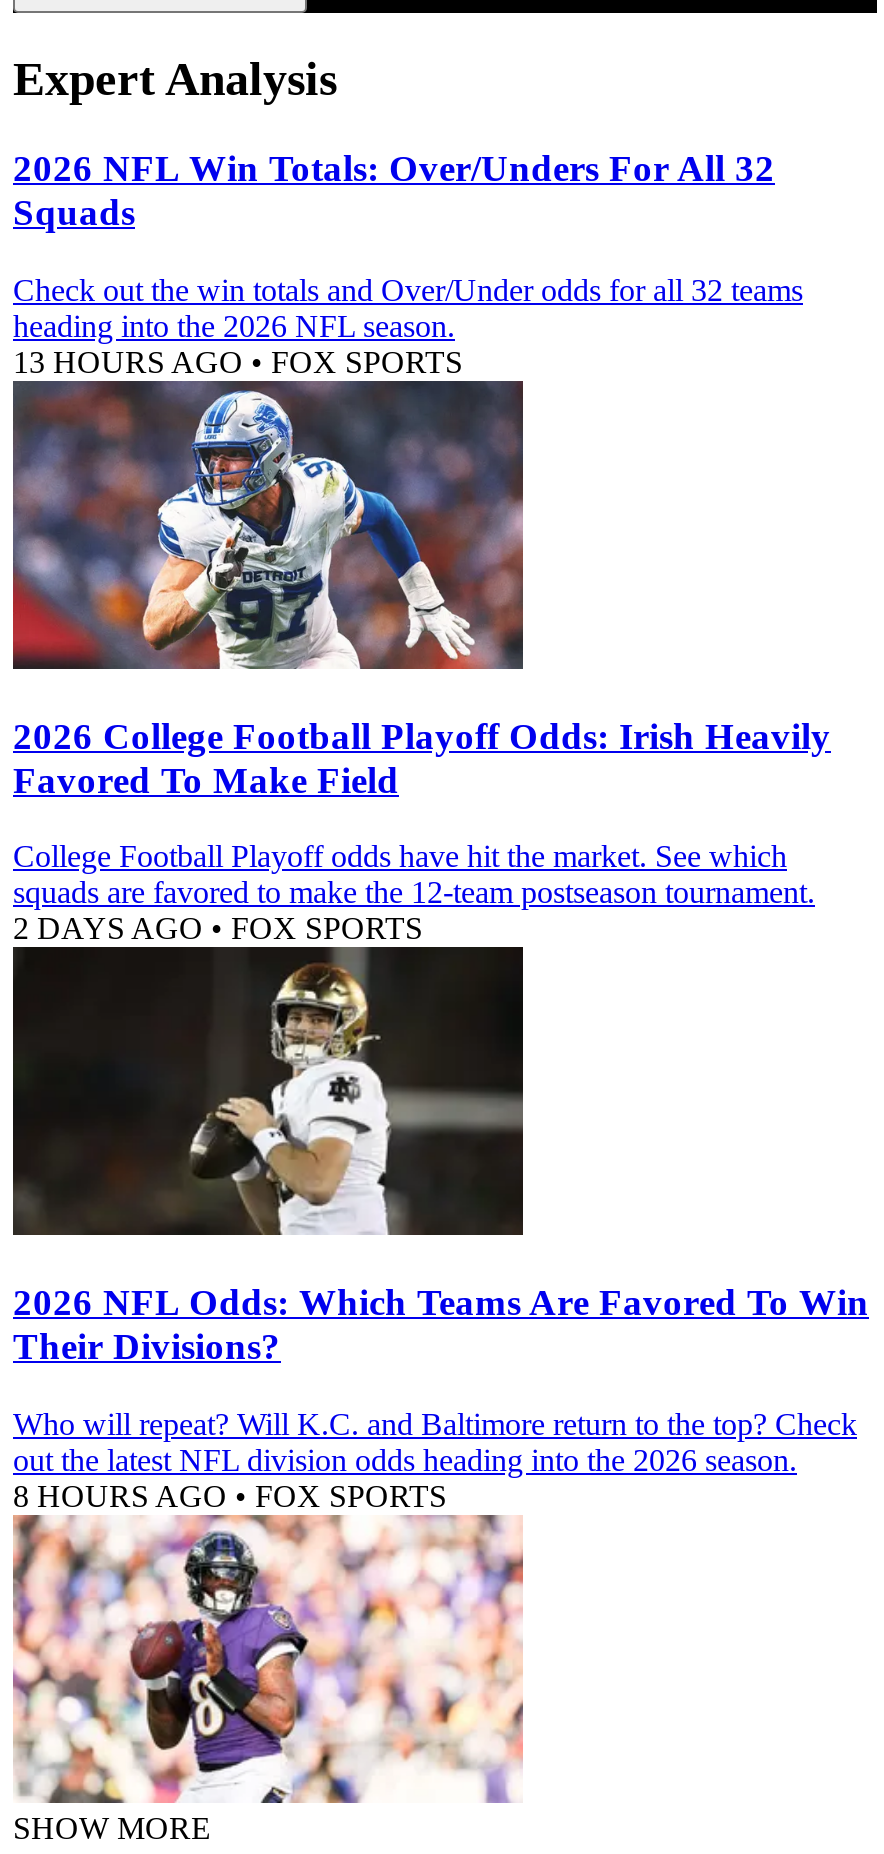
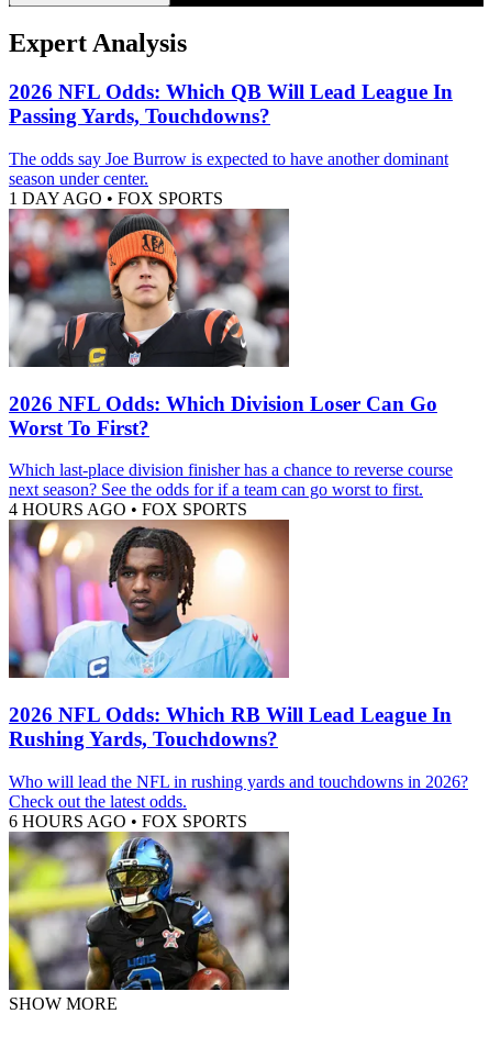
- 2026 NFL Win Totals: Over/Unders For All 32
- Squads
+ 2026 NFL Odds: Which QB Will Lead League In
+ Passing Yards, Touchdowns?

- Check out the win totals and Over/Under odds for all 32 teams
- heading into the 2026 NFL season.
- 13 HOURS AGO • FOX SPORTS
+ The odds say Joe Burrow is expected to have another dominant
+ season under center.
+ 1 DAY AGO • FOX SPORTS

- [image]
- 2026 College Football Playoff Odds: Irish Heavily
- Favored To Make Field
+ [image]
+ 2026 NFL Odds: Which Division Loser Can Go
+ Worst To First?

- [image]
- College Football Playoff odds have hit the market. See which
- squads are favored to make the 12-team postseason tournament.
- 2 DAYS AGO • FOX SPORTS
+ [image]
+ Which last-place division finisher has a chance to reverse course
+ next season? See the odds for if a team can go worst to first.
+ 4 HOURS AGO • FOX SPORTS

- 2026 NFL Odds: Which Teams Are Favored To Win
- Their Divisions?
+ 2026 NFL Odds: Which RB Will Lead League In
+ Rushing Yards, Touchdowns?

- Who will repeat? Will K.C. and Baltimore return to the top? Check
- out the latest NFL division odds heading into the 2026 season.
- 8 HOURS AGO • FOX SPORTS
+ Who will lead the NFL in rushing yards and touchdowns in 2026?
+ Check out the latest odds.
+ 6 HOURS AGO • FOX SPORTS

- [image]
+ [image]
